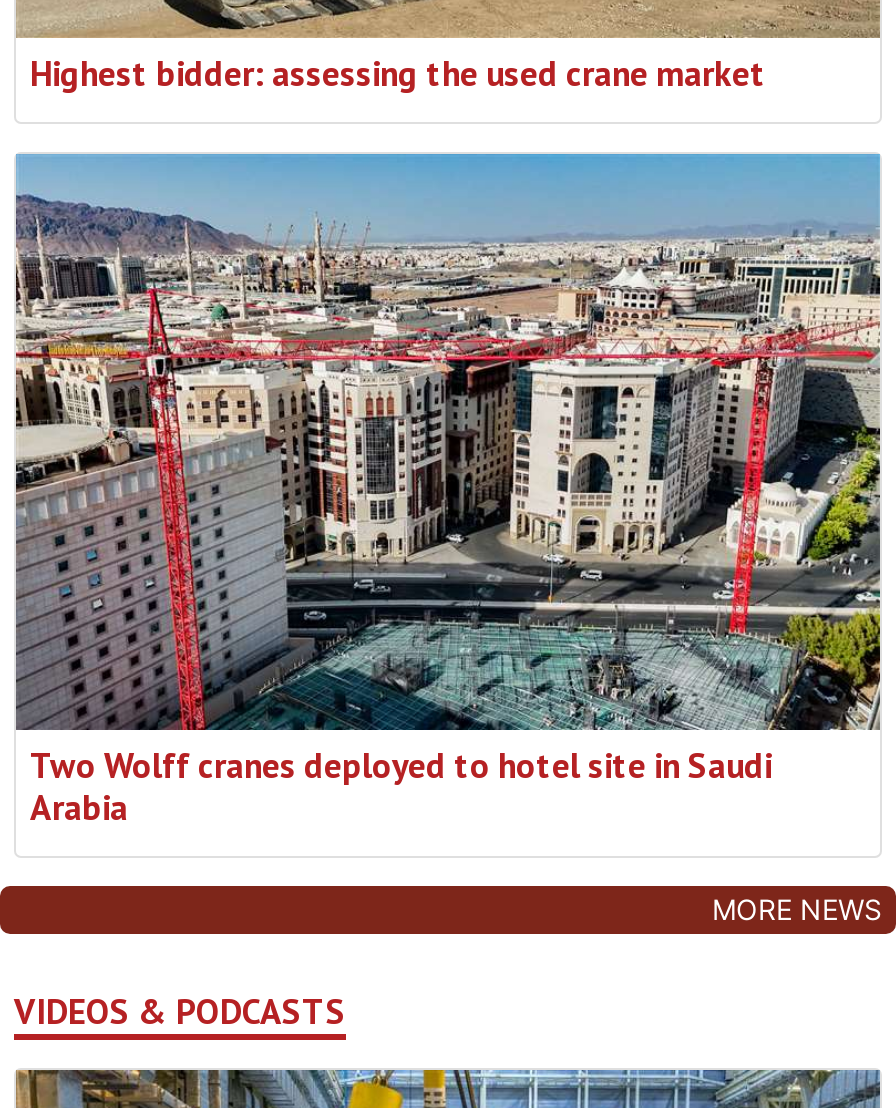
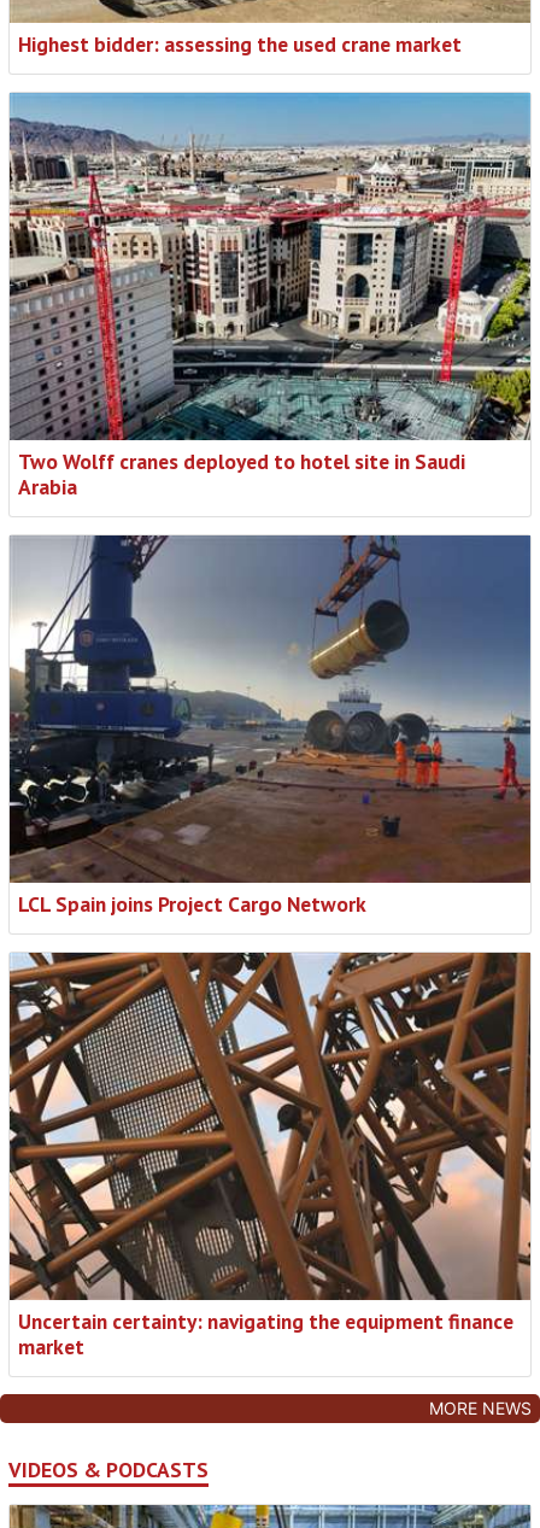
+ [image]
+ LCL Spain joins Project Cargo Network

+ [image]
+ Uncertain certainty: navigating the equipment finance
+ market
